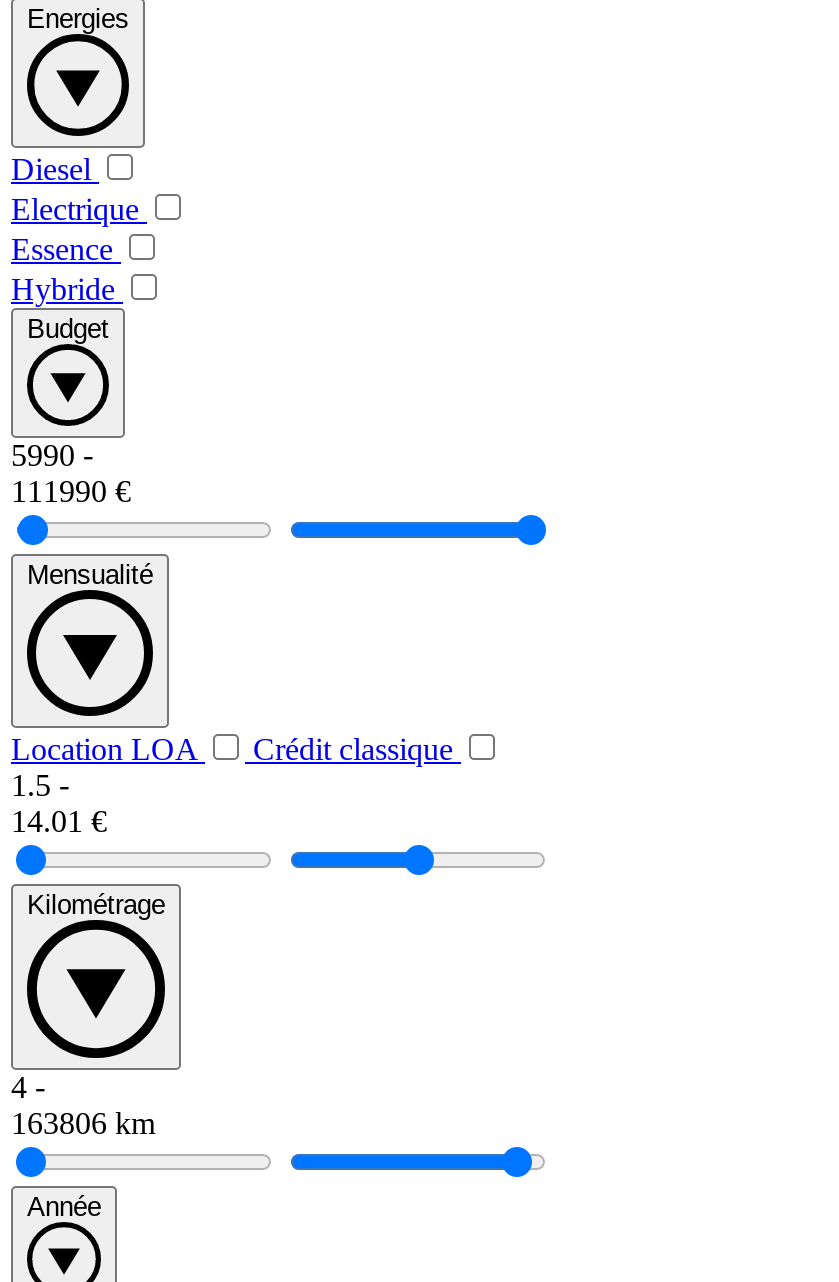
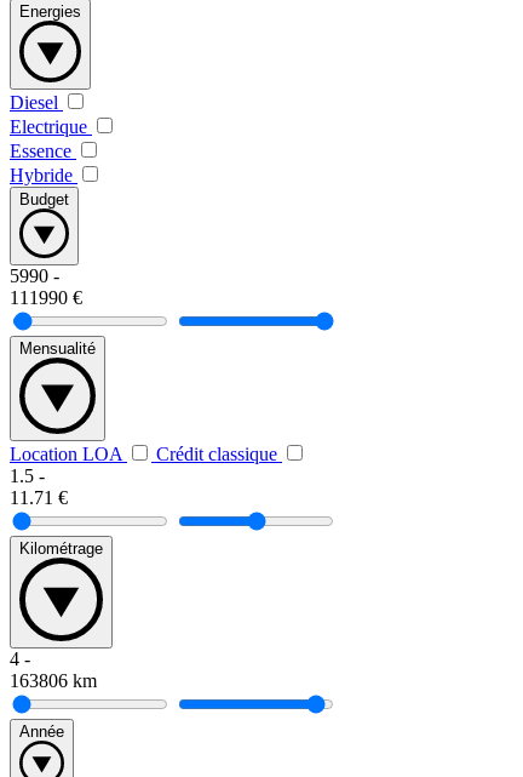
- 14.01 €
+ 11.71 €
